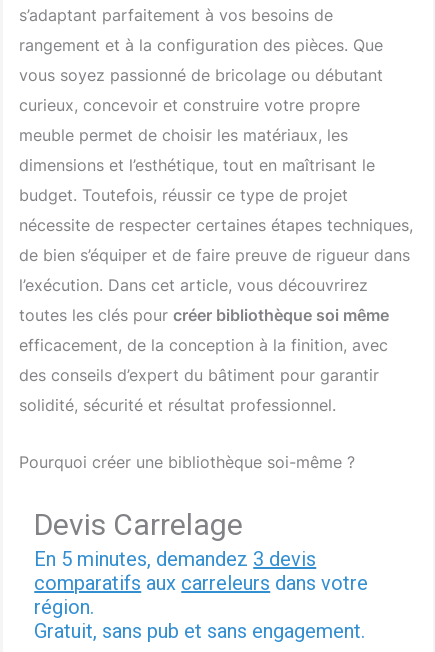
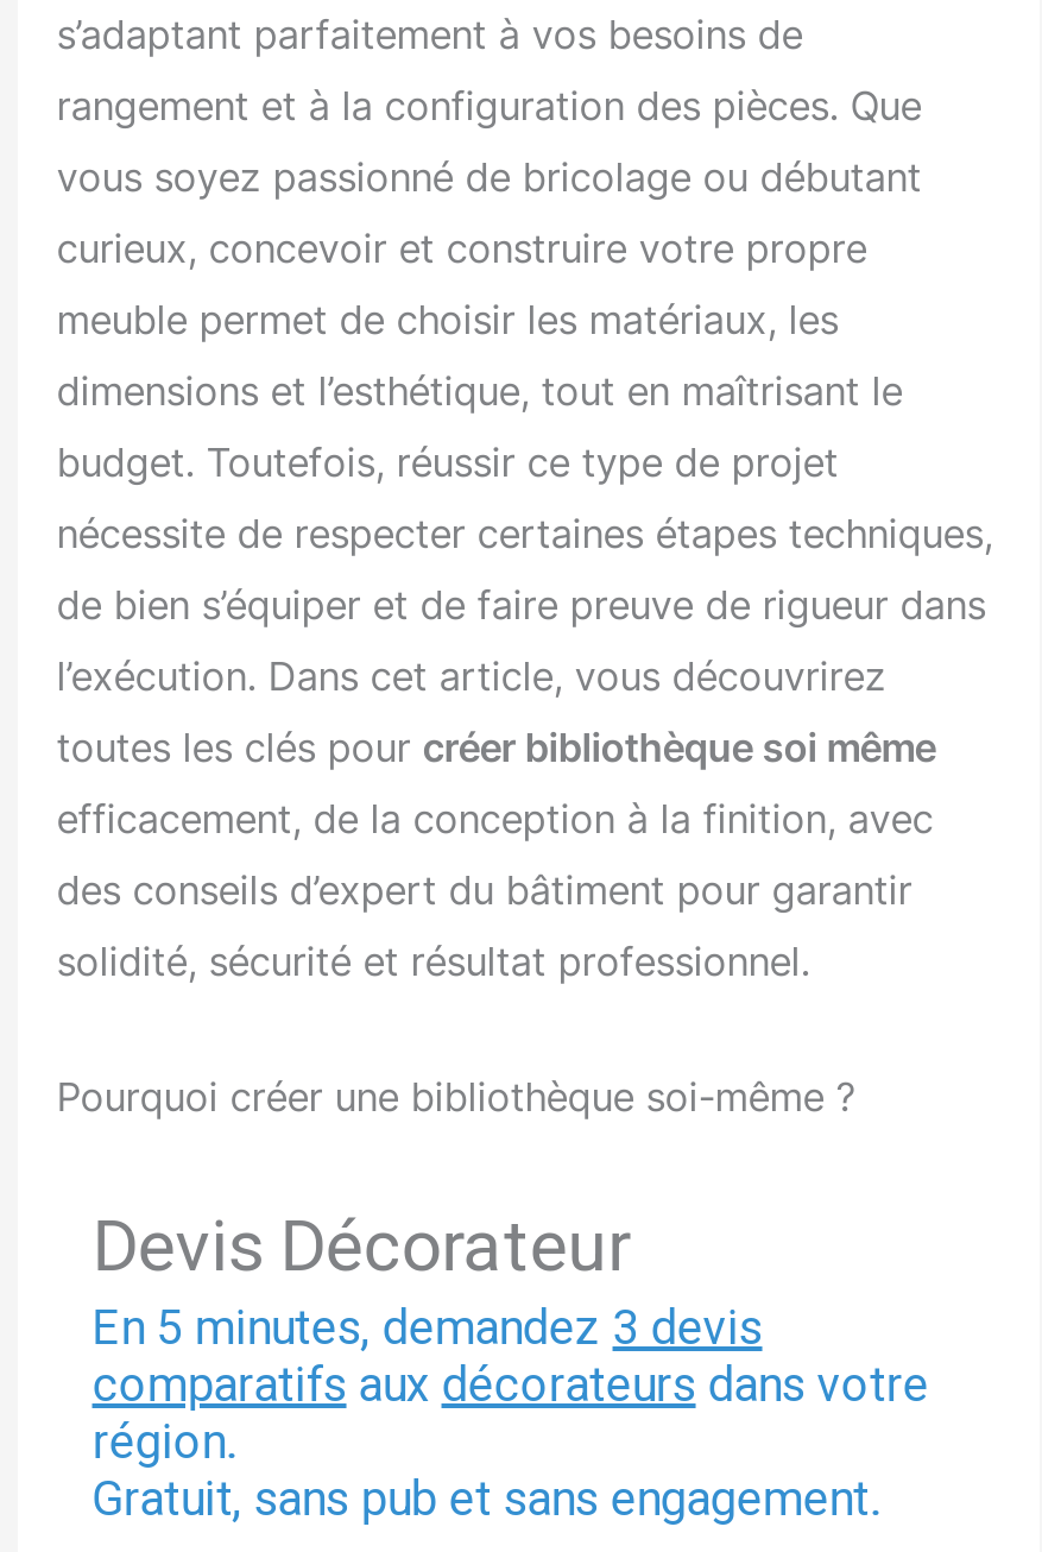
- Devis Carrelage
+ Devis Décorateur

- comparatifs aux carreleurs dans votre
+ comparatifs aux décorateurs dans votre
